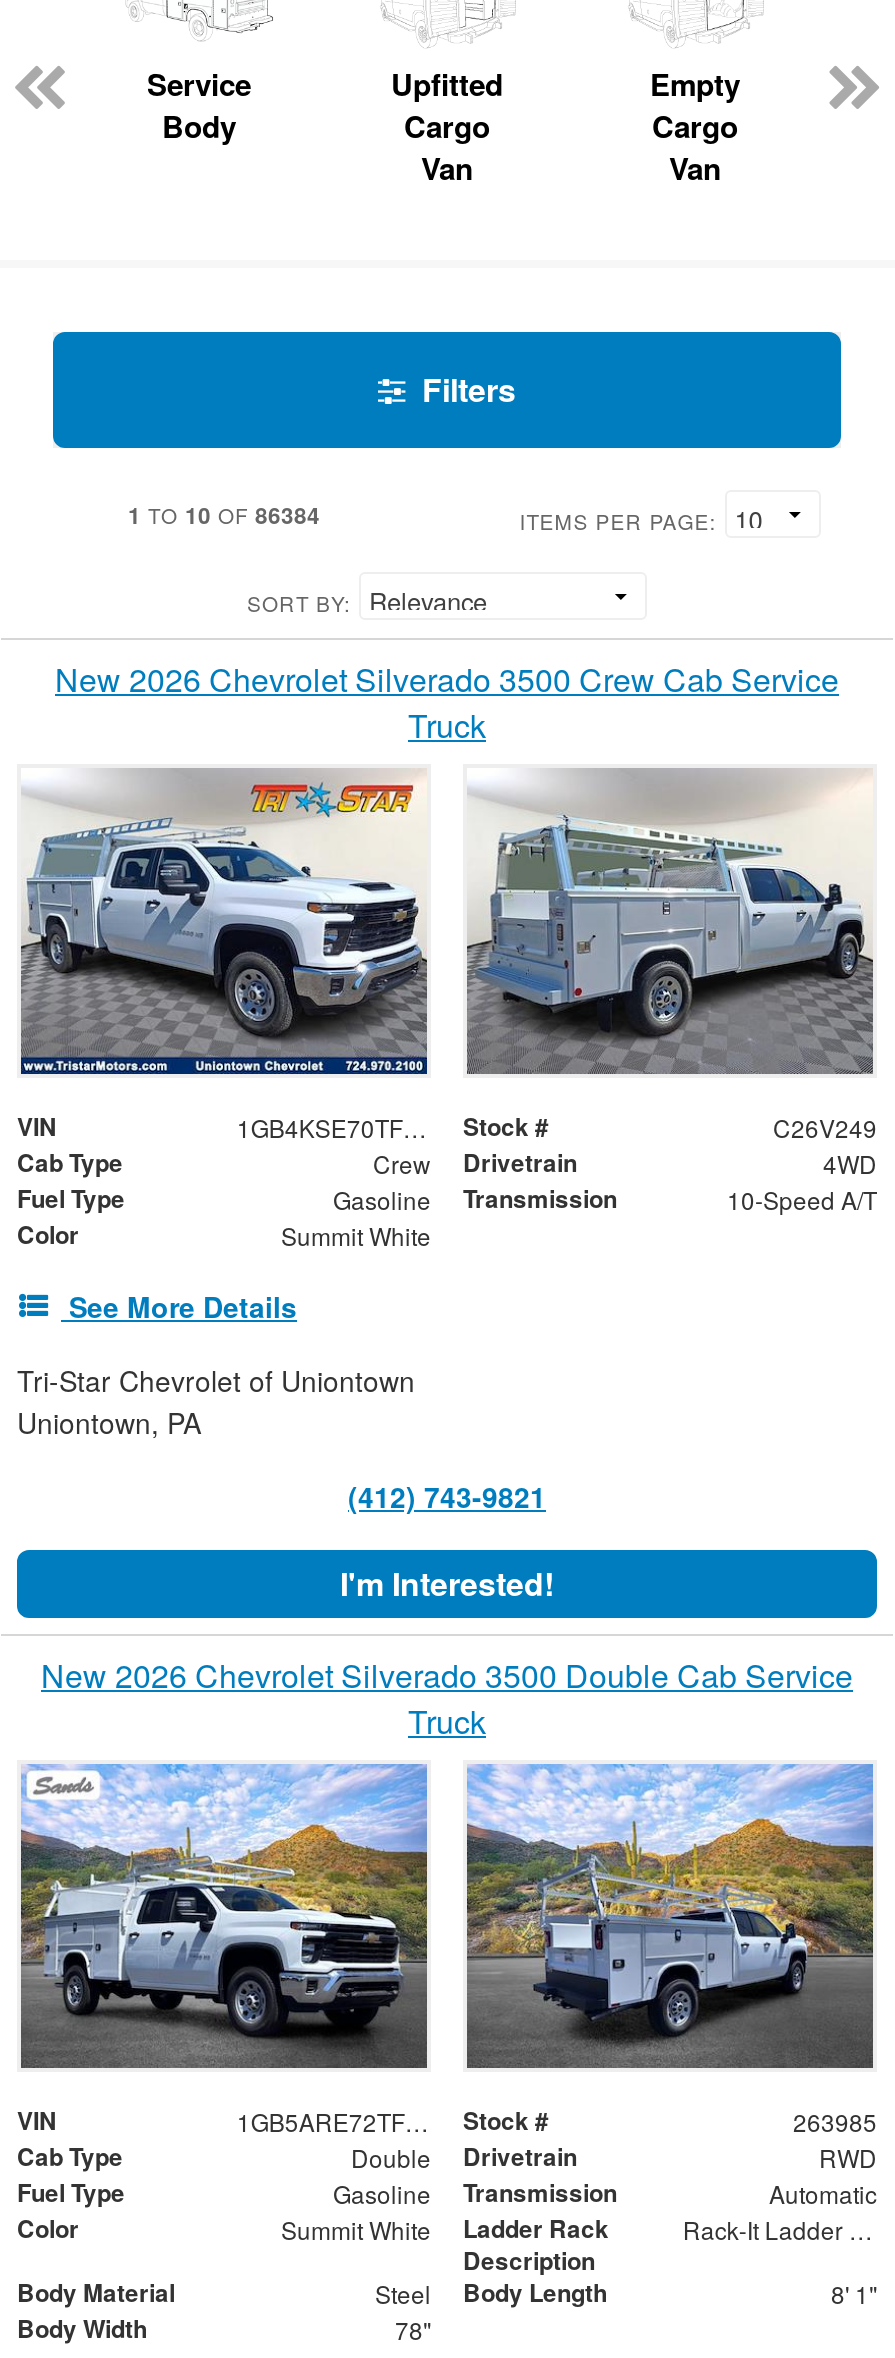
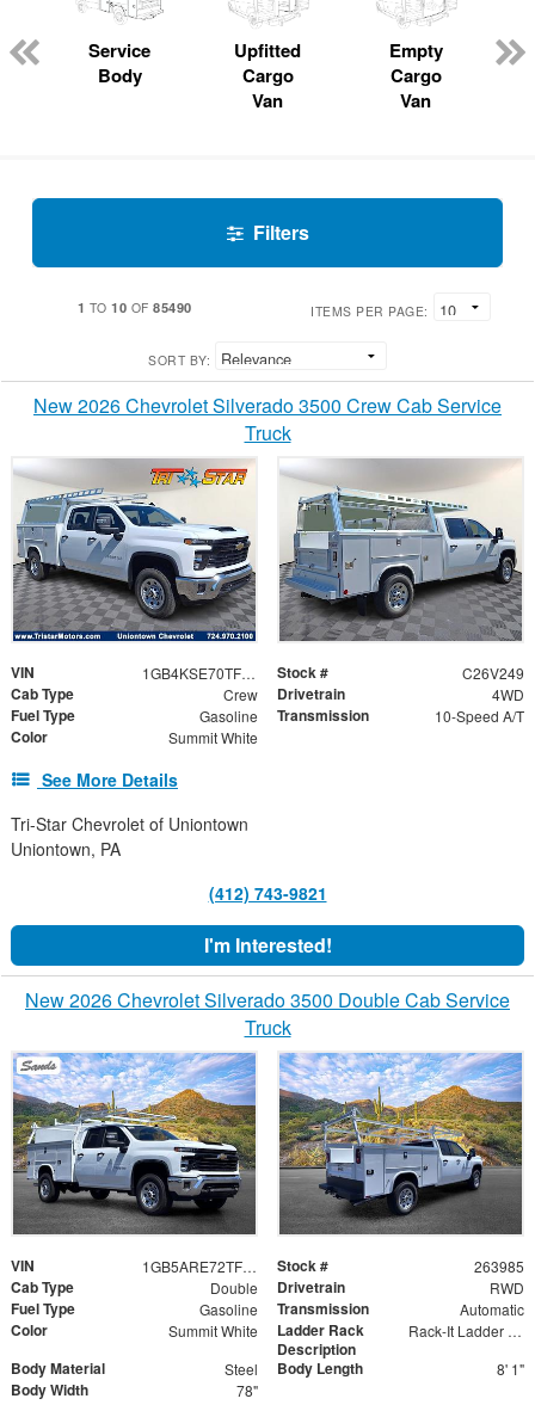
- 1 TO 10 OF 86384
+ 1 TO 10 OF 85490
